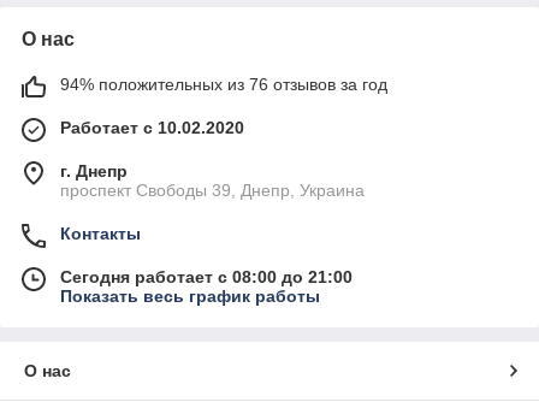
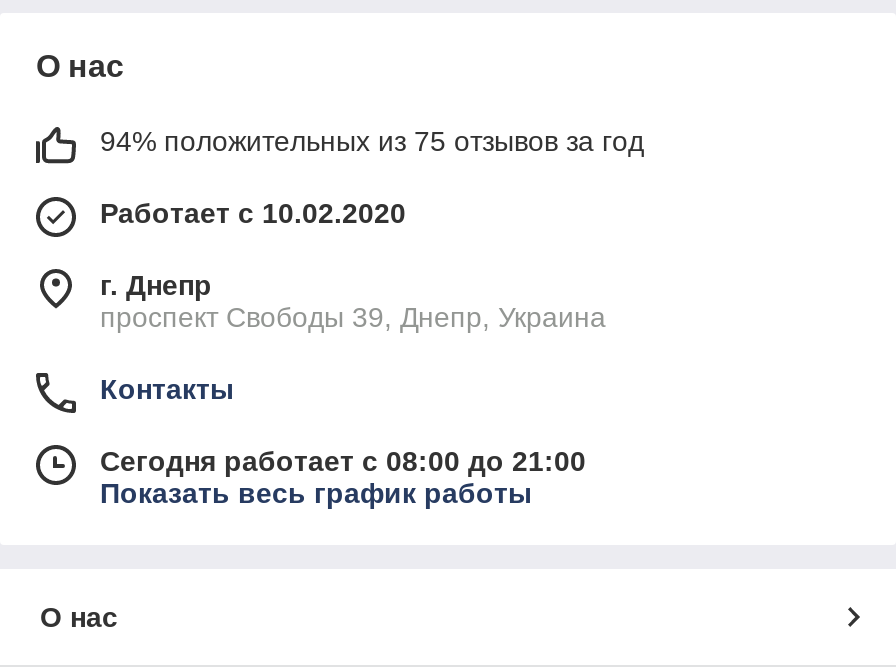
- 94% положительных из 76 отзывов за год
+ 94% положительных из 75 отзывов за год
